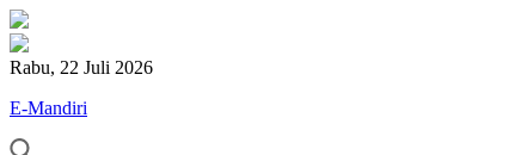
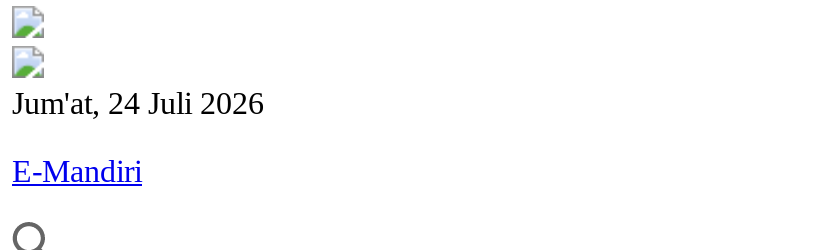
- Rabu, 22 Juli 2026
+ Jum'at, 24 Juli 2026
